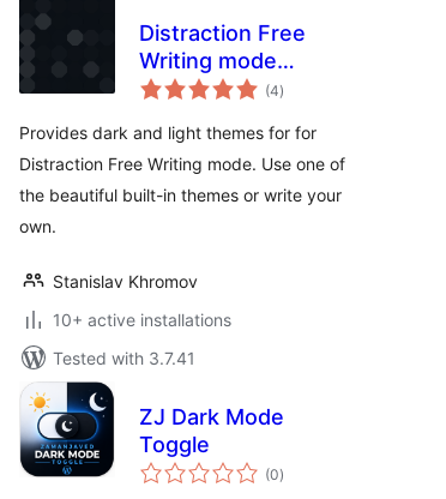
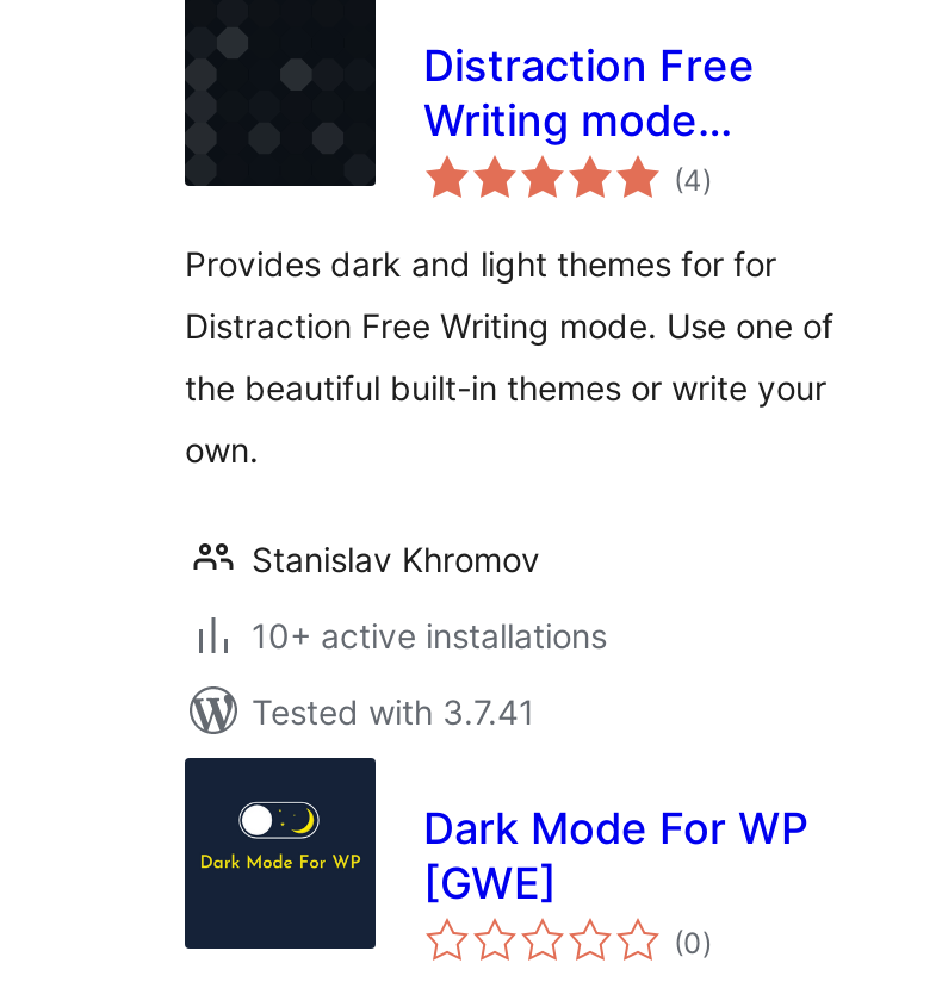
- [image]
- ZJ Dark Mode
- Toggle
+ [image]
+ Dark Mode For WP
+ [GWE]
